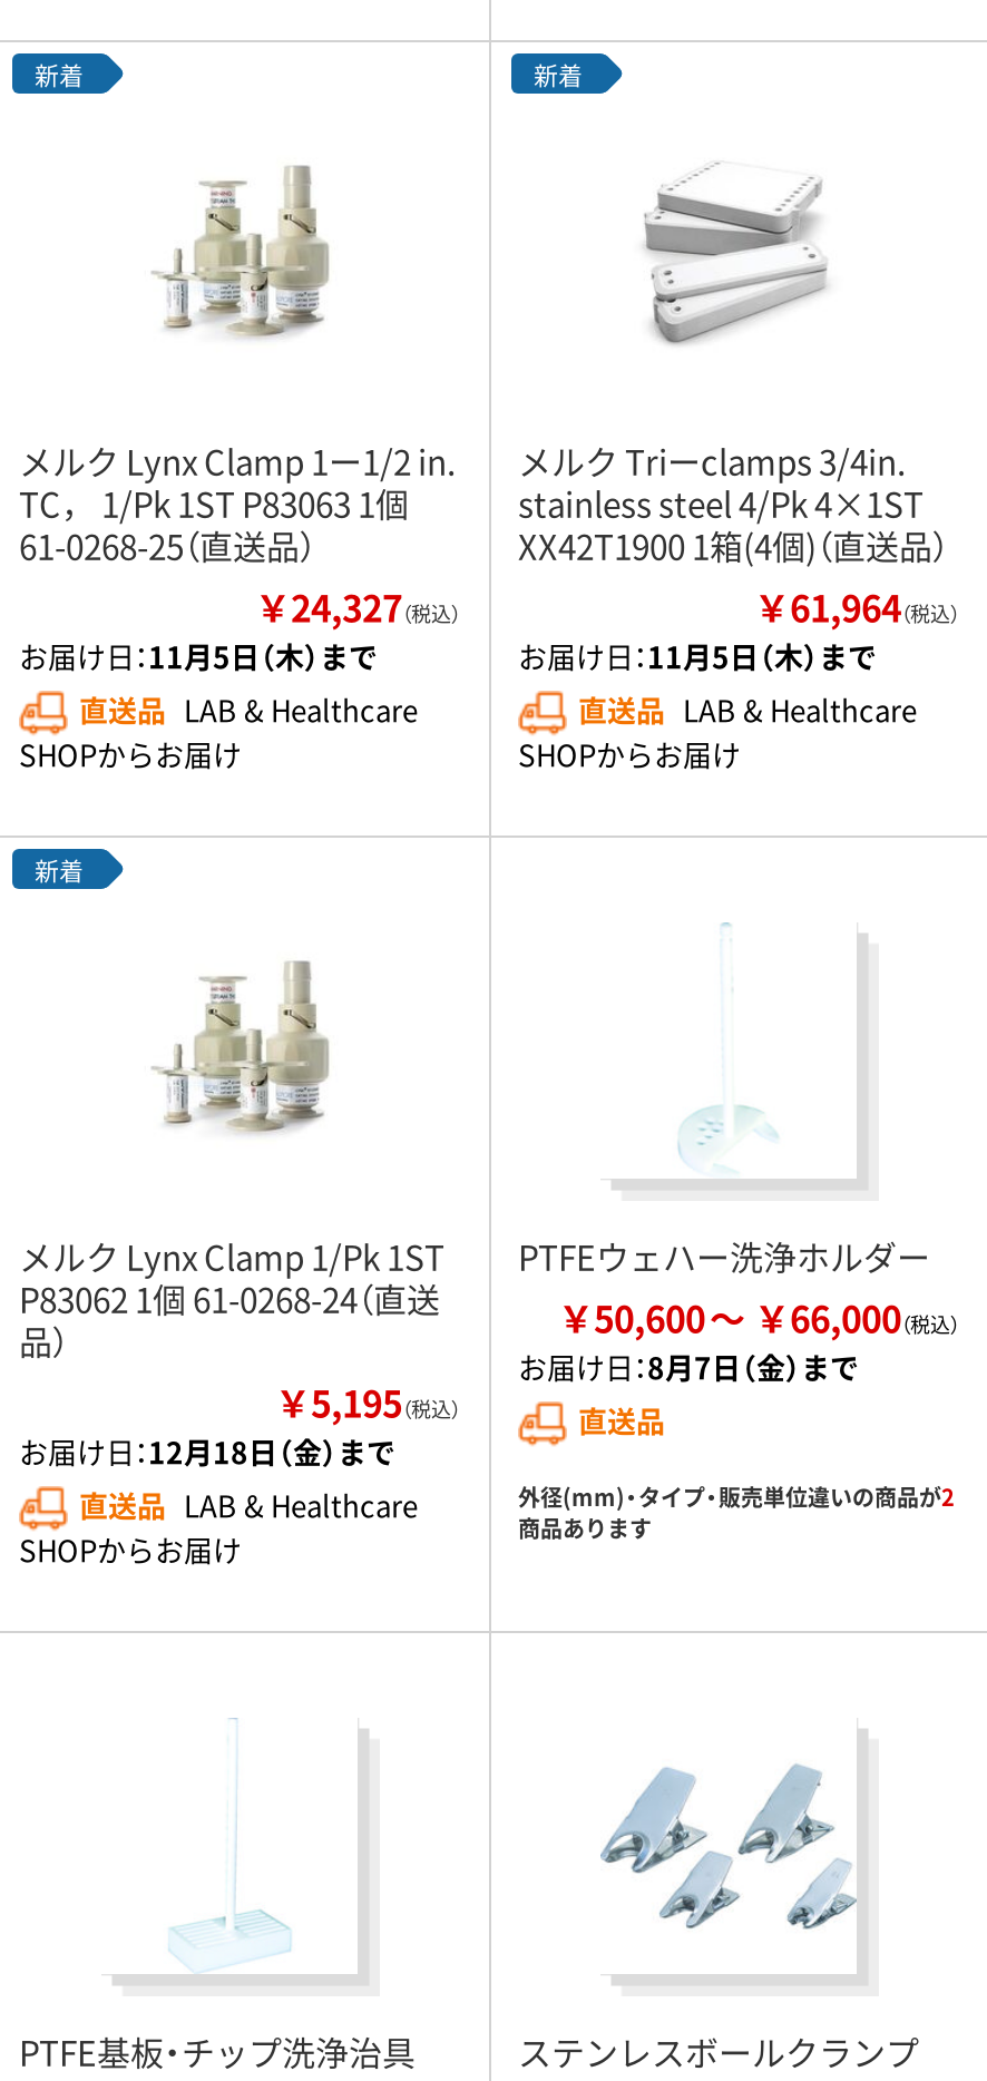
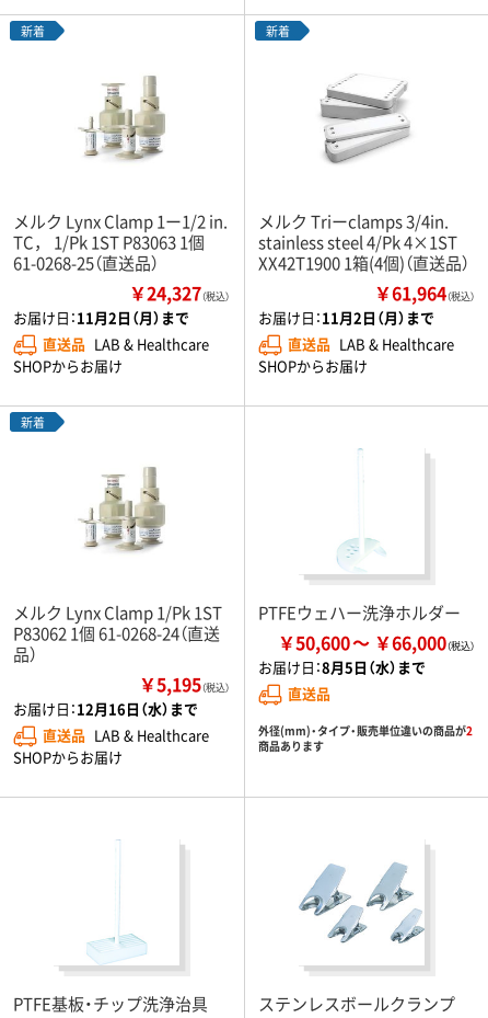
- お届け日：11月5日（木）まで
+ お届け日：11月2日（月）まで

- お届け日：11月5日（木）まで
+ お届け日：11月2日（月）まで

- お届け日：8月7日（金）まで
+ お届け日：8月5日（水）まで

- お届け日：12月18日（金）まで
+ お届け日：12月16日（水）まで
